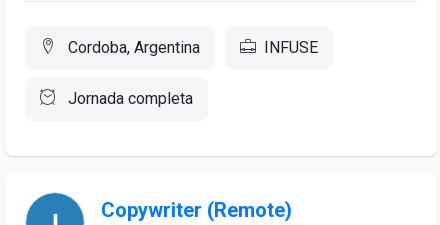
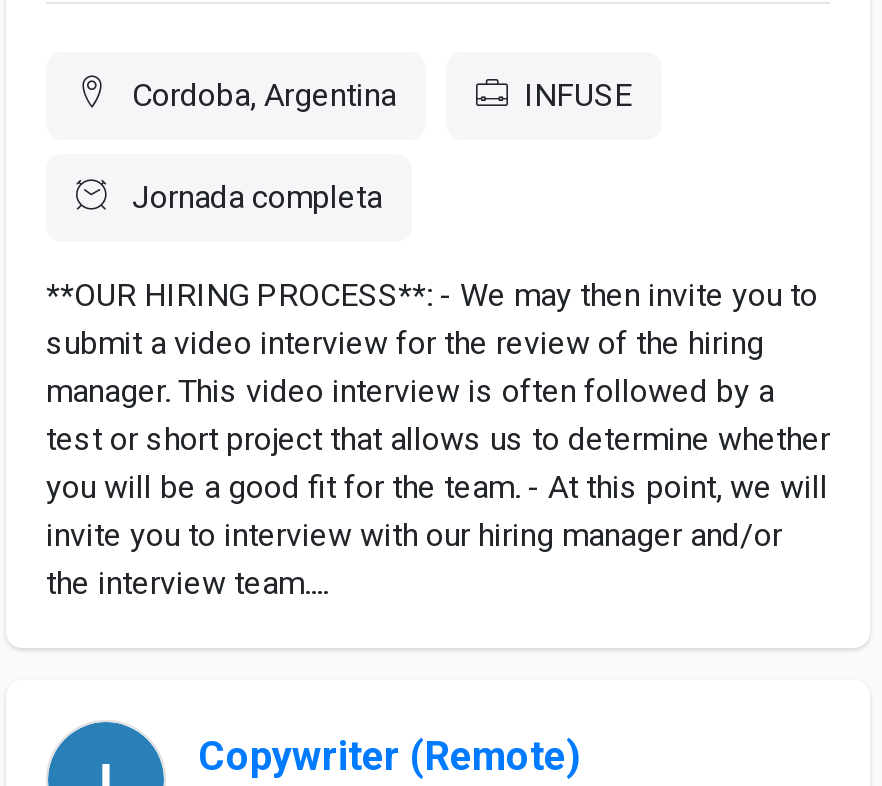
+ **OUR HIRING PROCESS**: - We may then invite you to
+ submit a video interview for the review of the hiring
+ manager. This video interview is often followed by a
+ test or short project that allows us to determine whether
+ you will be a good fit for the team. - At this point, we will
+ invite you to interview with our hiring manager and/or
+ the interview team....
